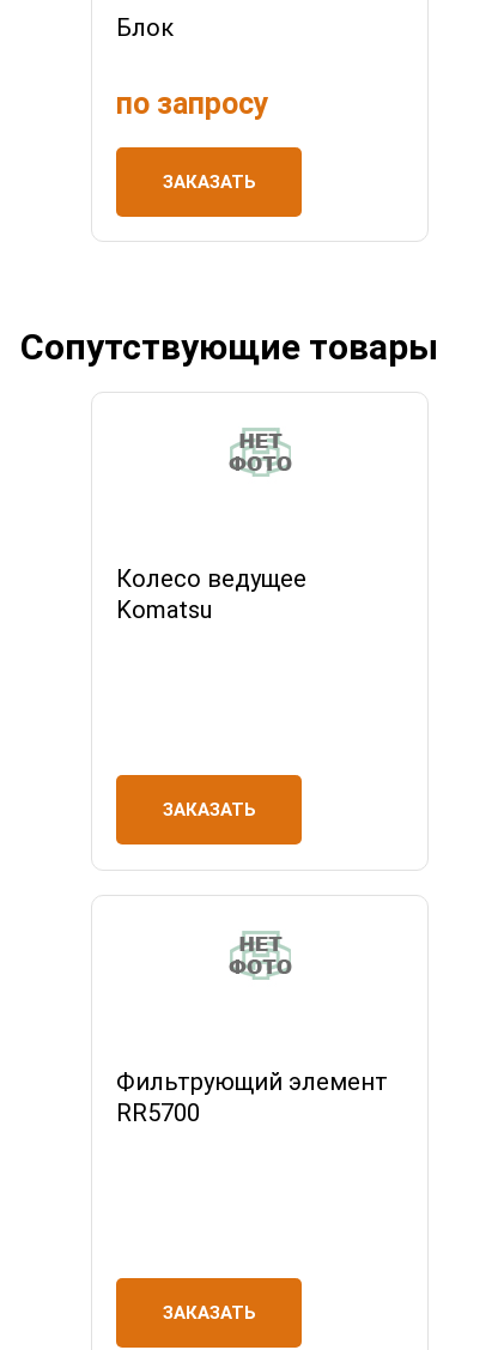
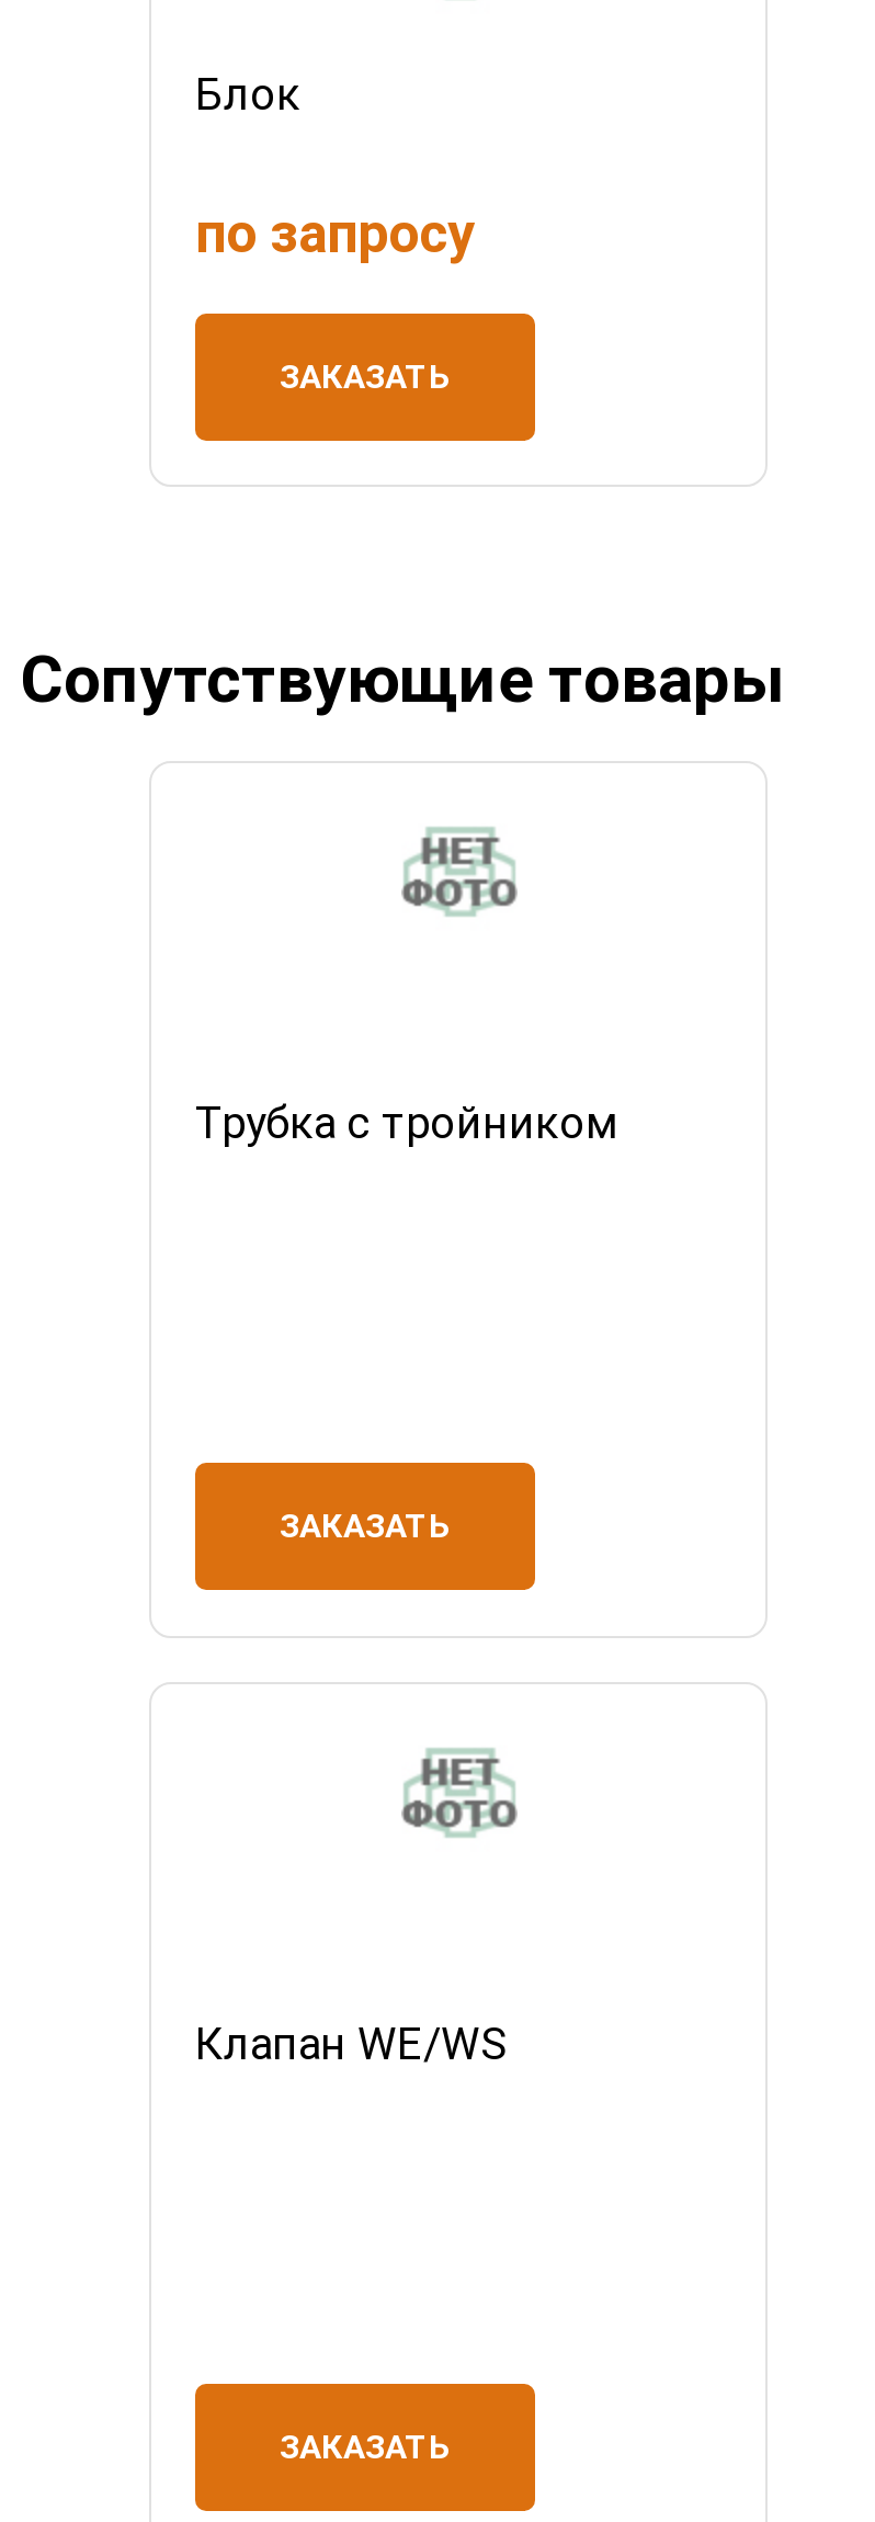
- Колесо ведущее
- Komatsu
+ Трубка с тройником

- Фильтрующий элемент
- RR5700
+ Клапан WE/WS
